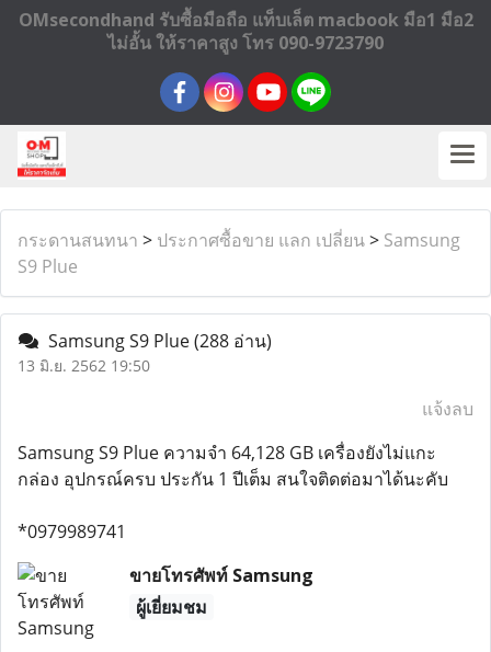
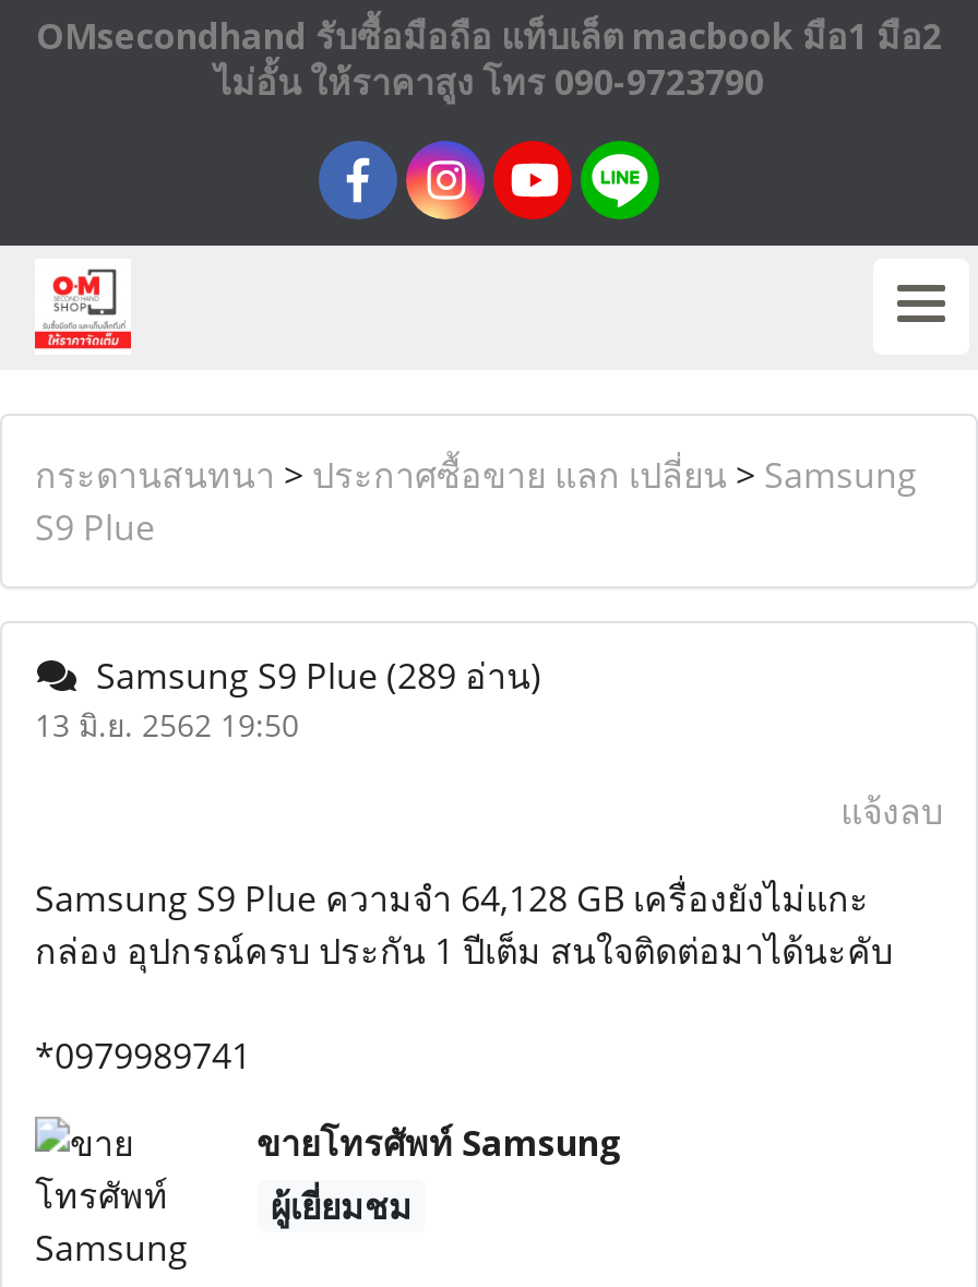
- Samsung S9 Plue (288 อ่าน)
+ Samsung S9 Plue (289 อ่าน)
